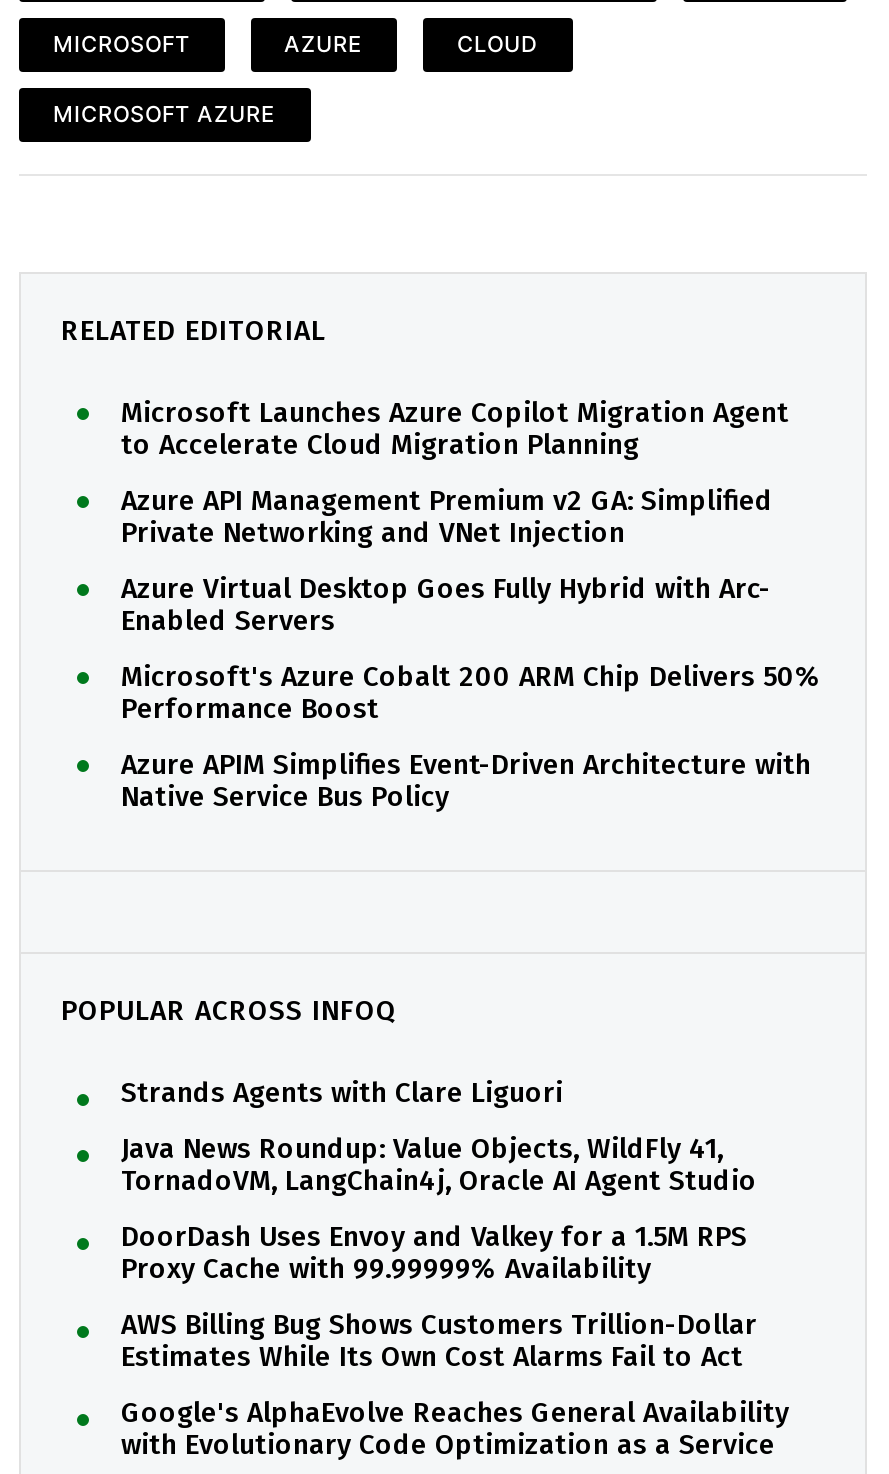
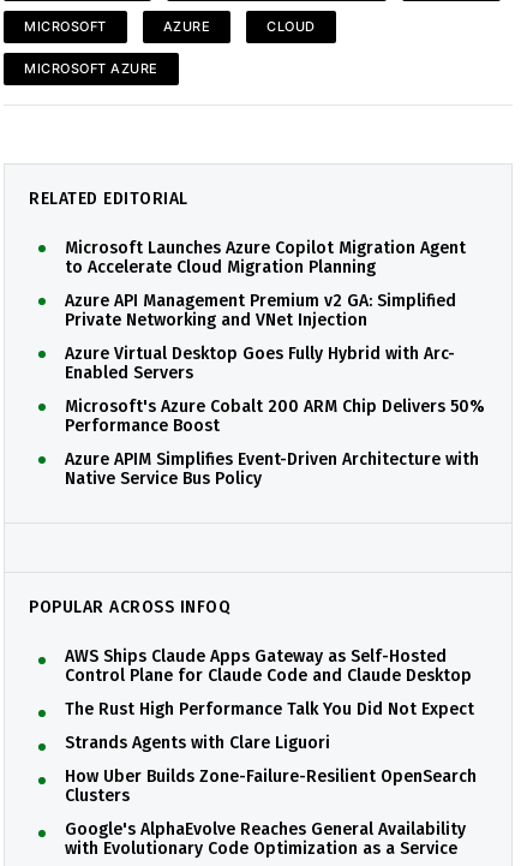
+ AWS Ships Claude Apps Gateway as Self-Hosted
+ Control Plane for Claude Code and Claude Desktop
+ The Rust High Performance Talk You Did Not Expect

moved down: Strands Agents with Clare Liguori

- Java News Roundup: Value Objects, WildFly 41,
- TornadoVM, LangChain4j, Oracle AI Agent Studio
- DoorDash Uses Envoy and Valkey for a 1.5M RPS
- Proxy Cache with 99.99999% Availability
- AWS Billing Bug Shows Customers Trillion-Dollar
- Estimates While Its Own Cost Alarms Fail to Act
+ How Uber Builds Zone-Failure-Resilient OpenSearch
+ Clusters
